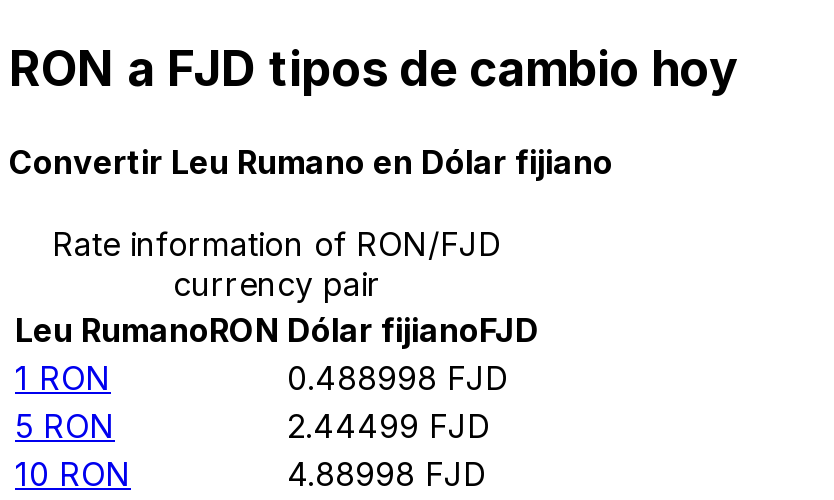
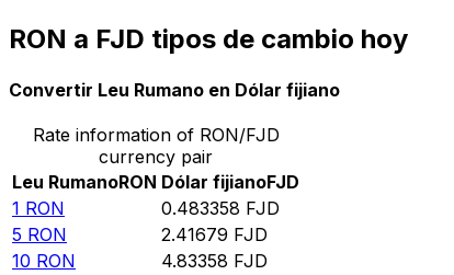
- 0.488998 FJD
+ 0.483358 FJD

- 2.44499 FJD
+ 2.41679 FJD

- 4.88998 FJD
+ 4.83358 FJD
